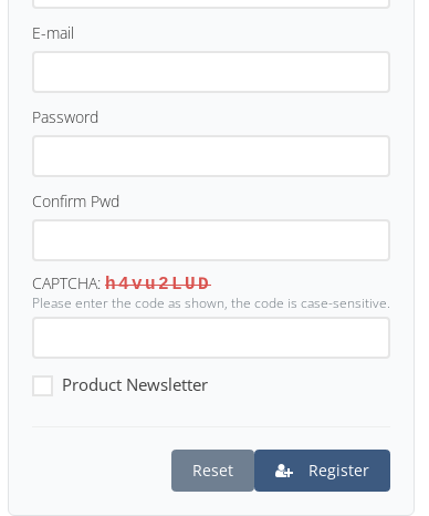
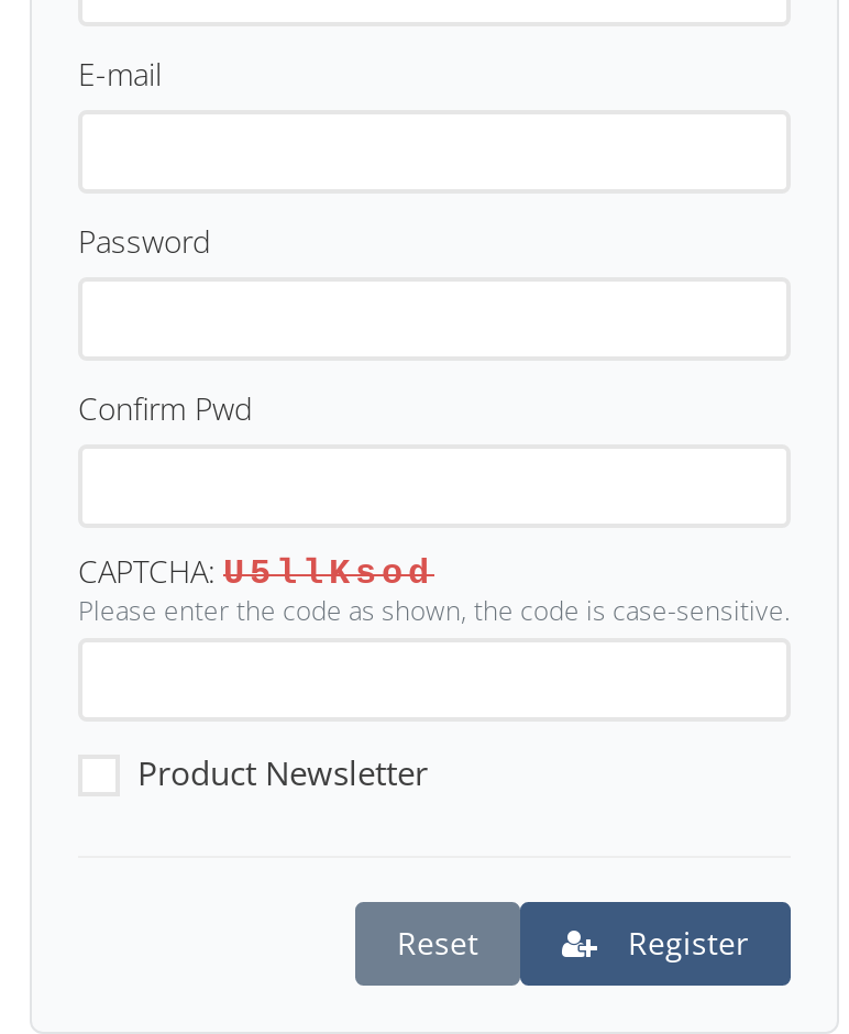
- CAPTCHA: h4vu2LUD
+ CAPTCHA: U5llKsod
